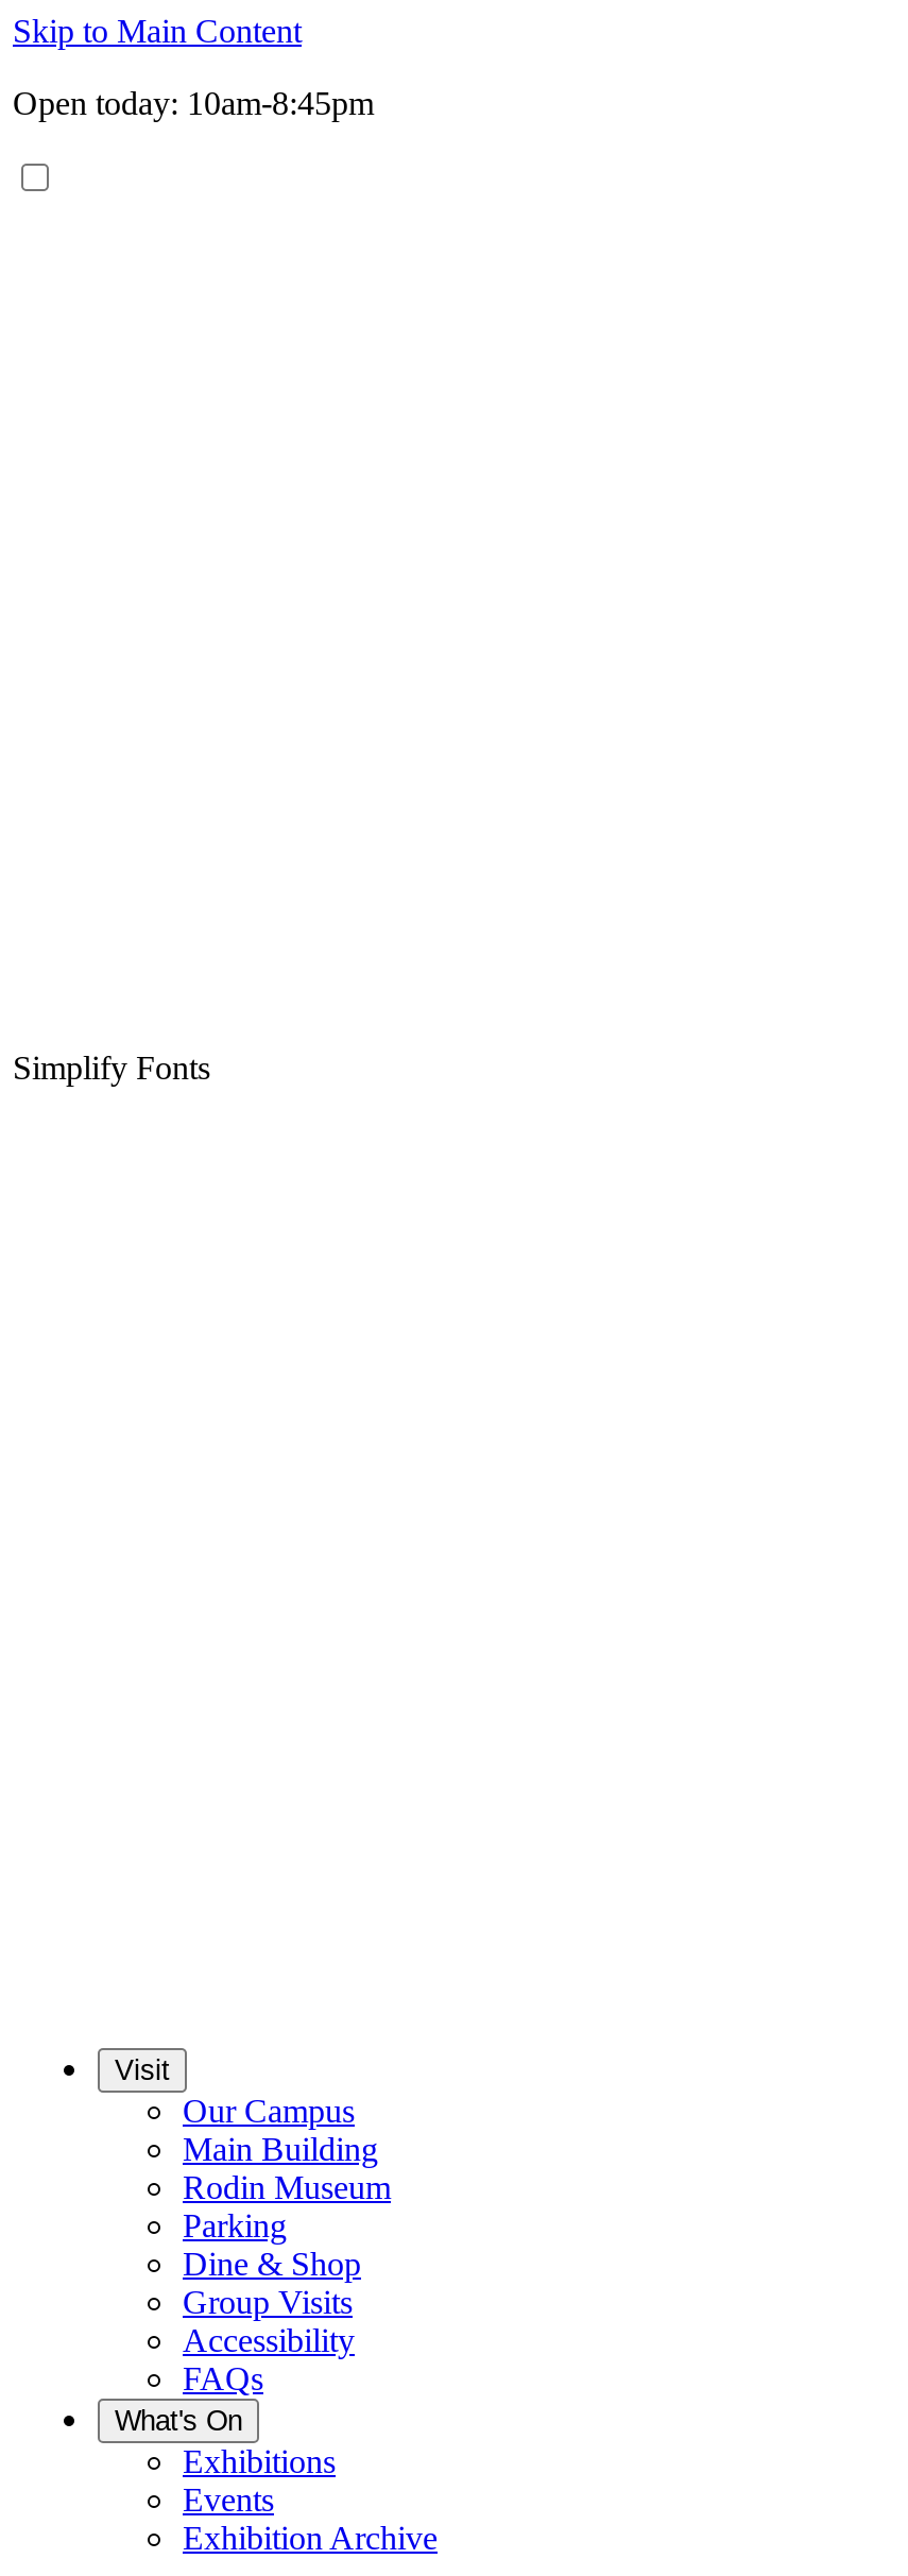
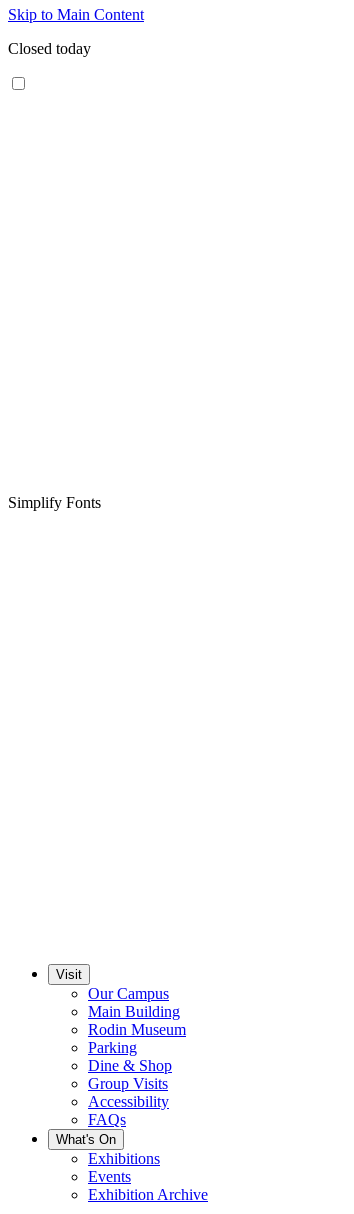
- Open today: 10am-8:45pm
+ Closed today
